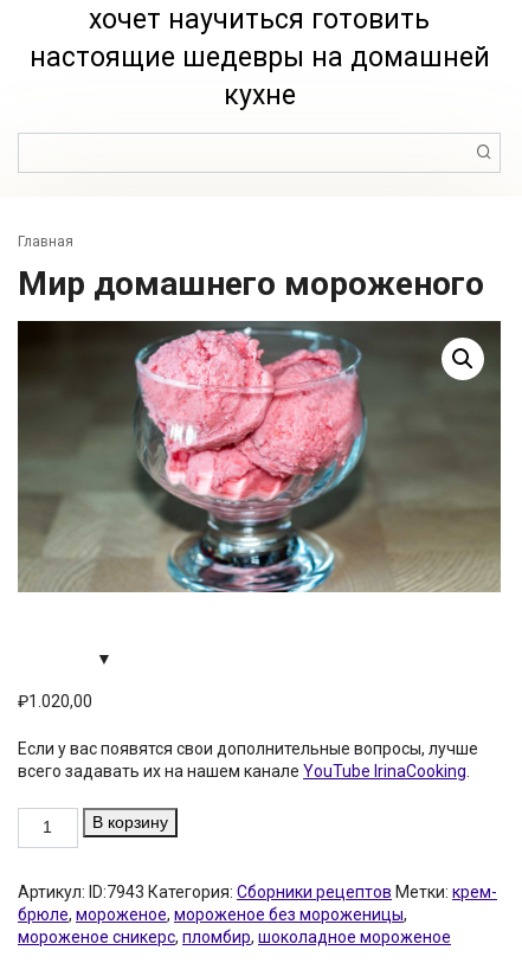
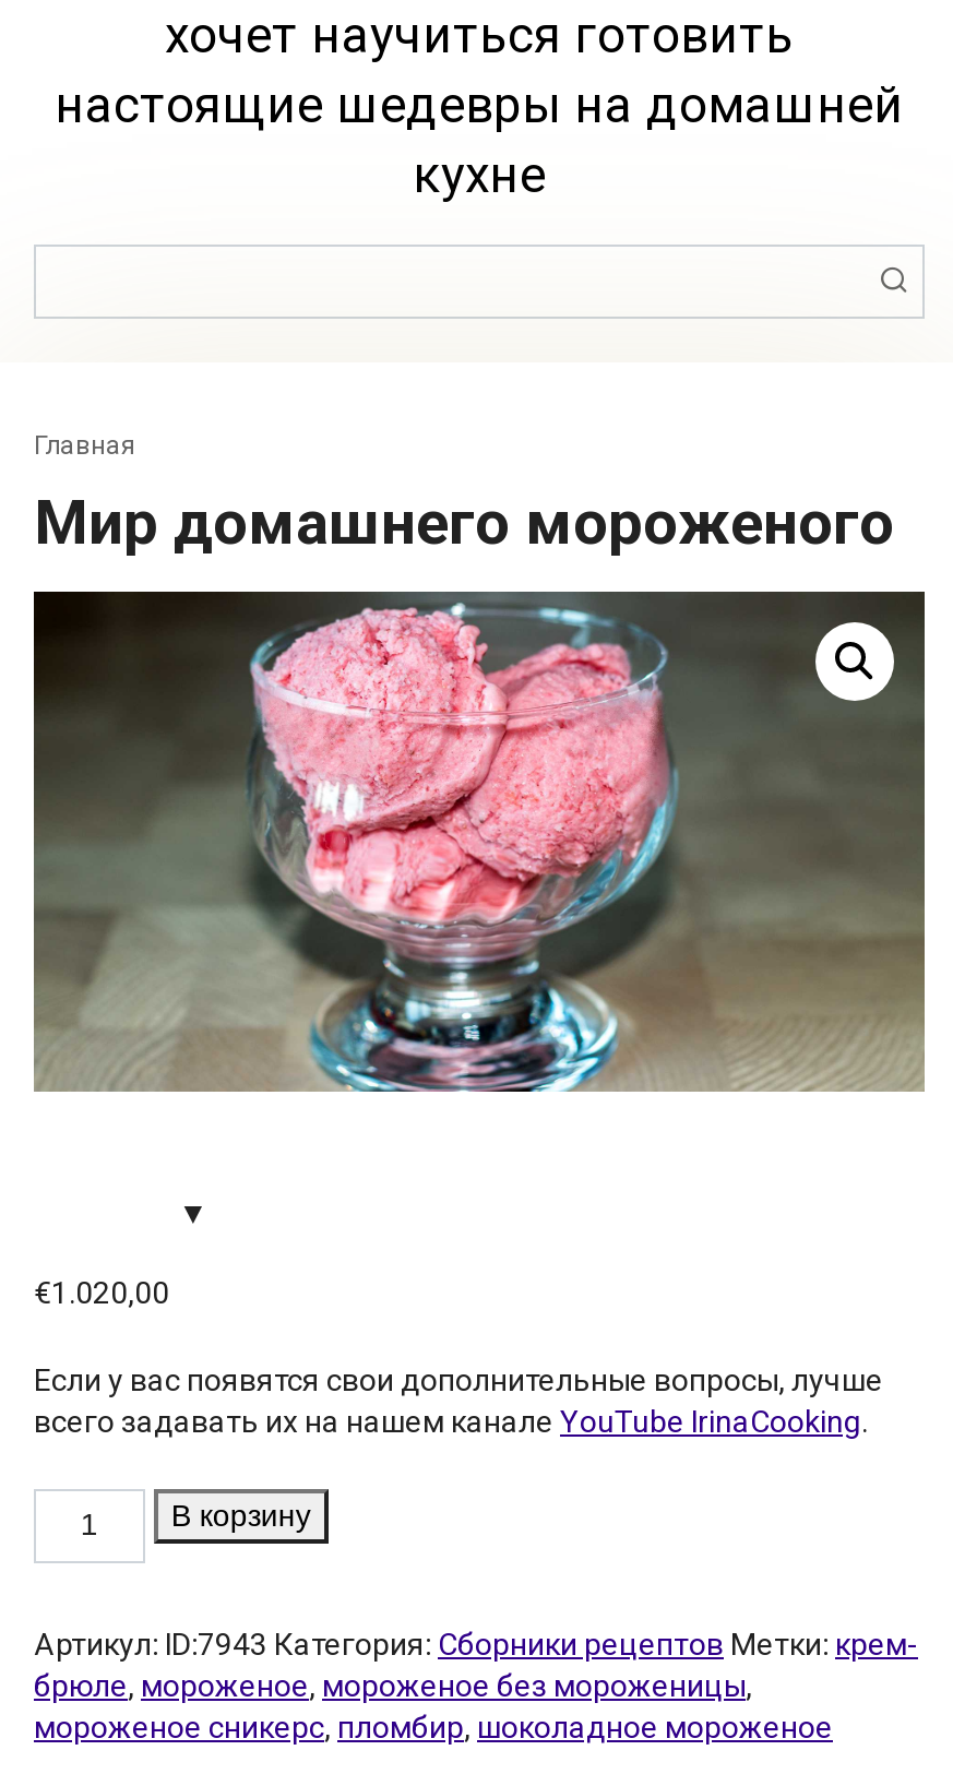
- ₽1.020,00
+ €1.020,00
